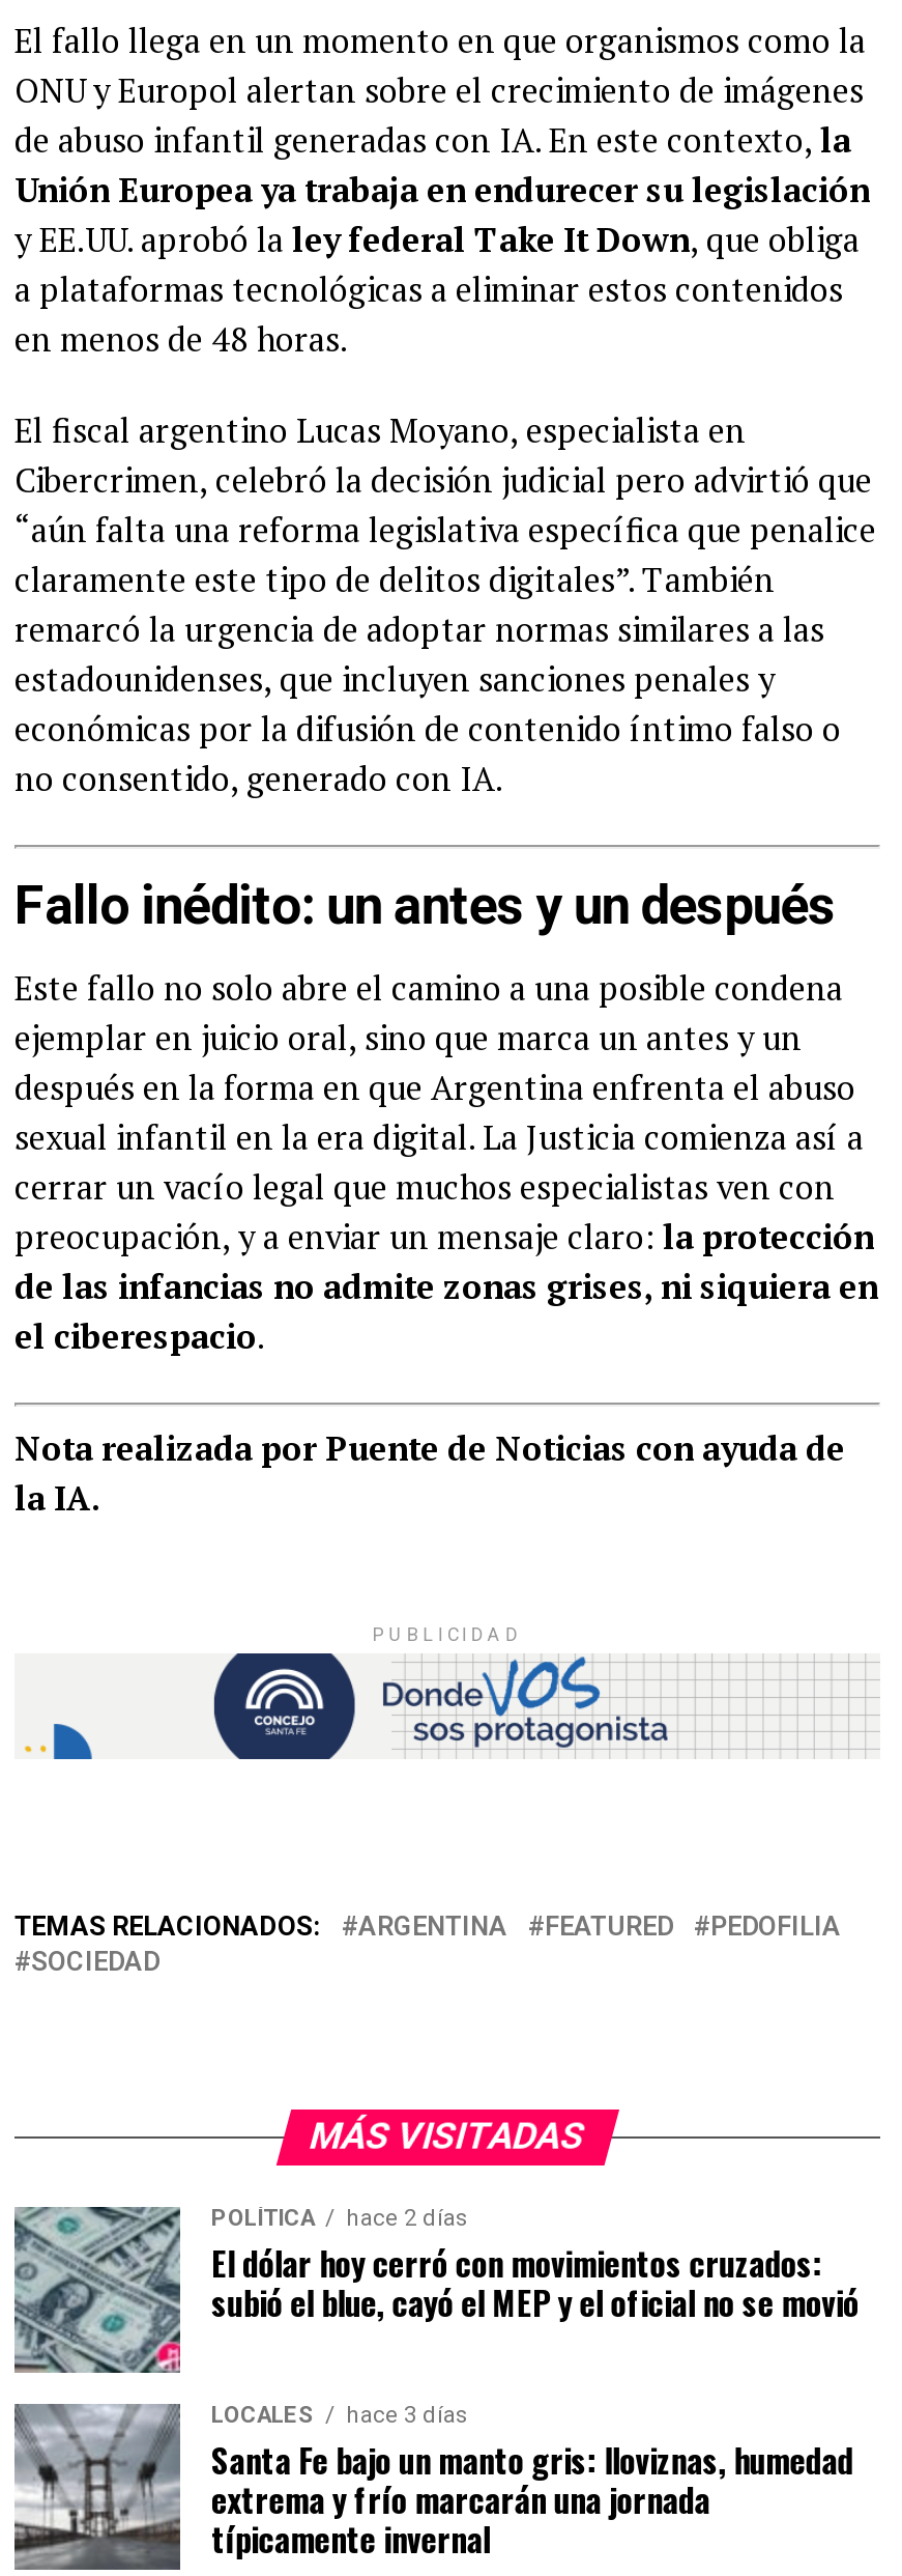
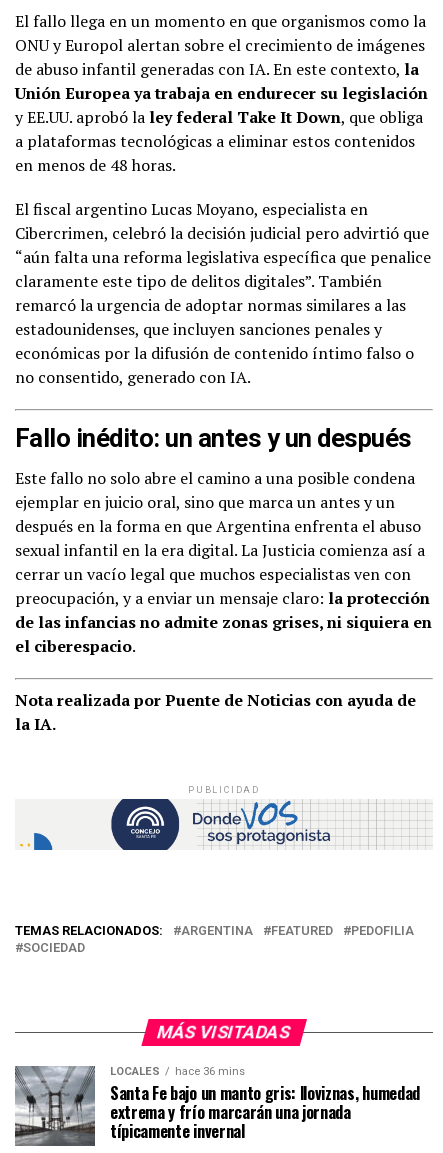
- [image]
- POLÍTICA
- hace 2 días
- El dólar hoy cerró con movimientos cruzados:
- subió el blue, cayó el MEP y el oficial no se movió

- LOCALES hace 3 días
+ LOCALES hace 36 mins
